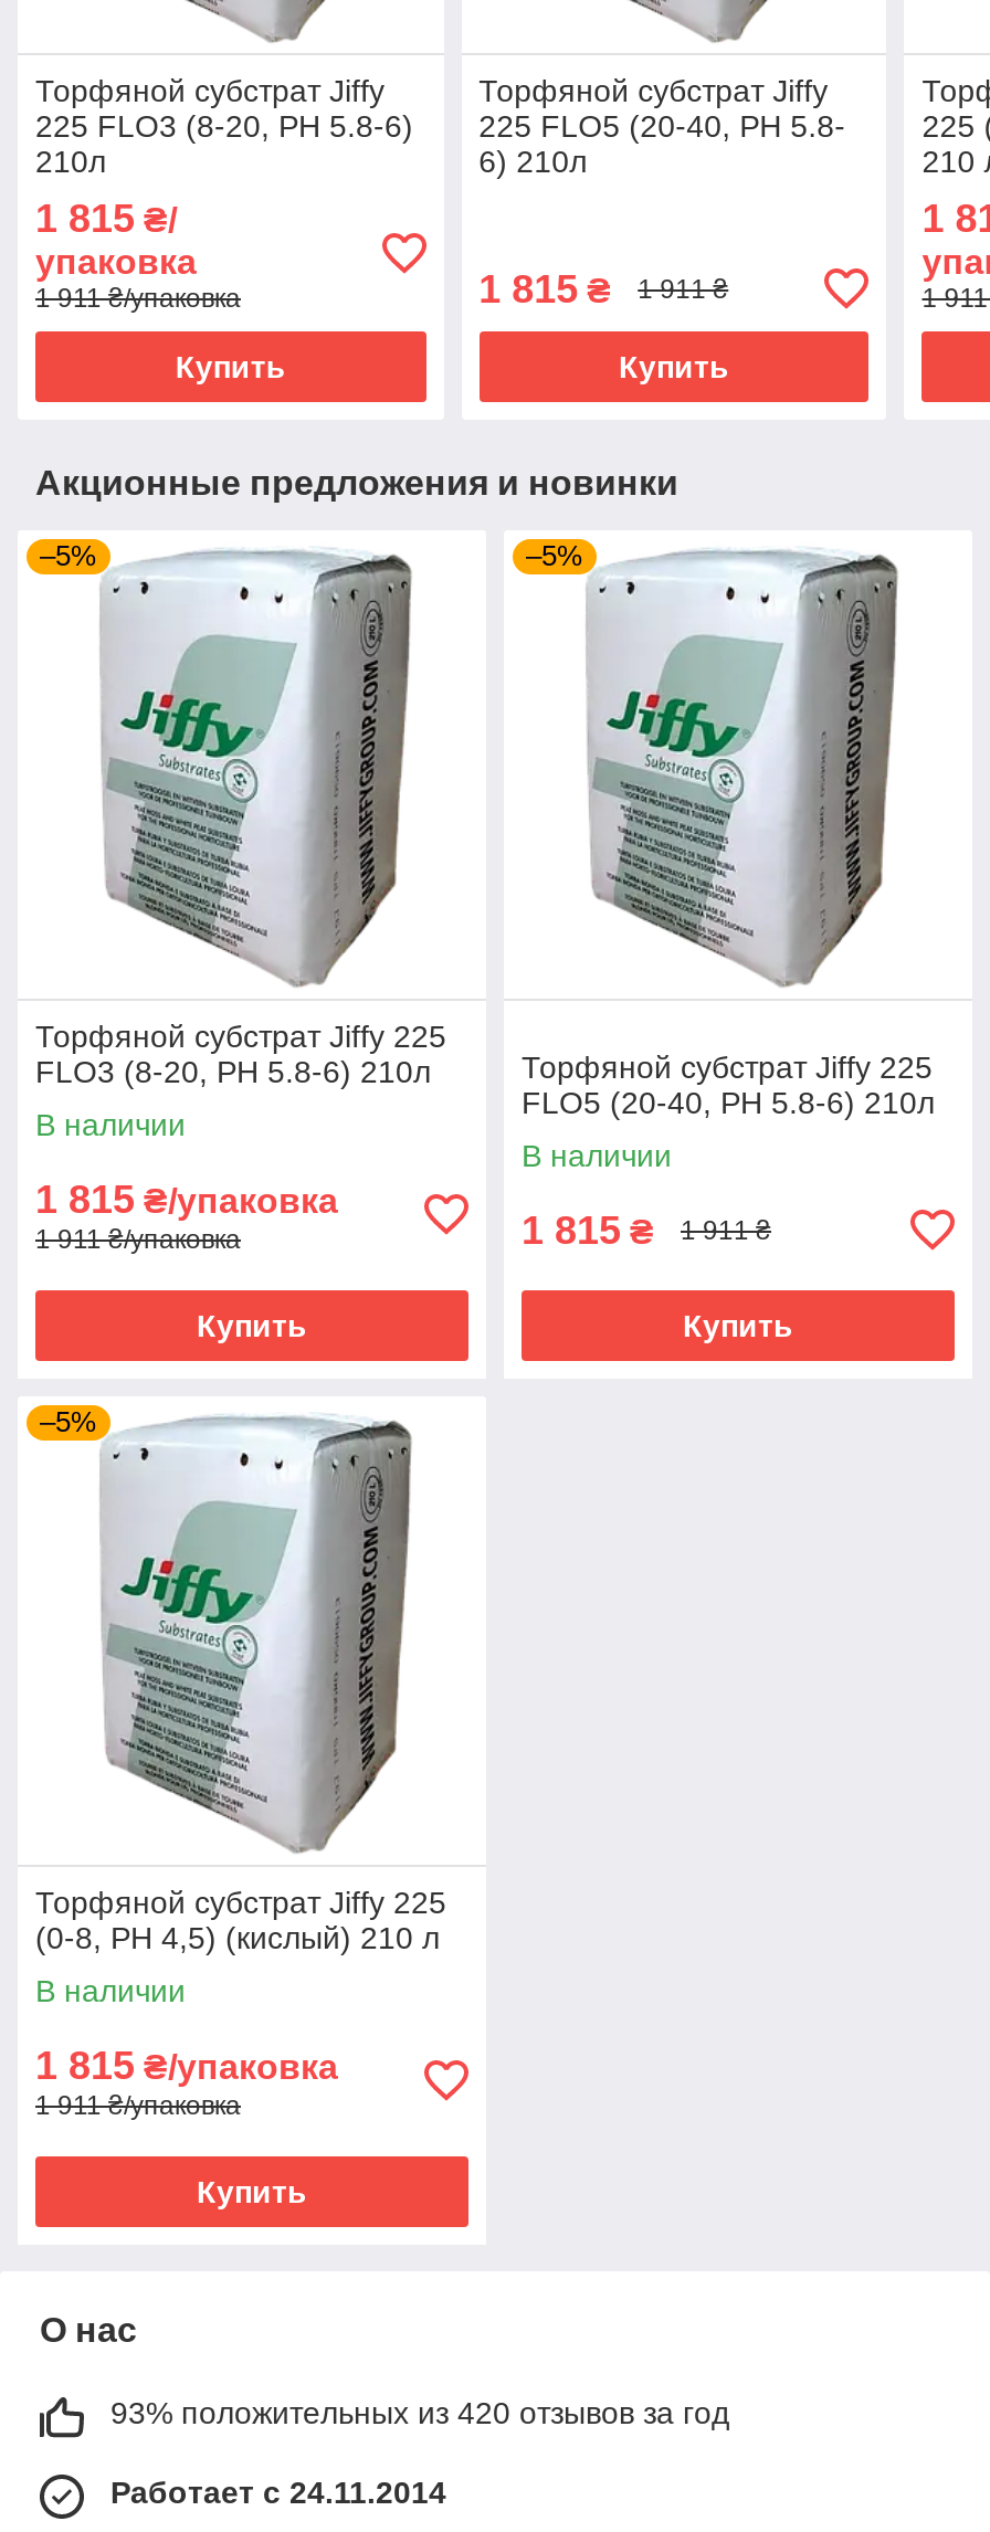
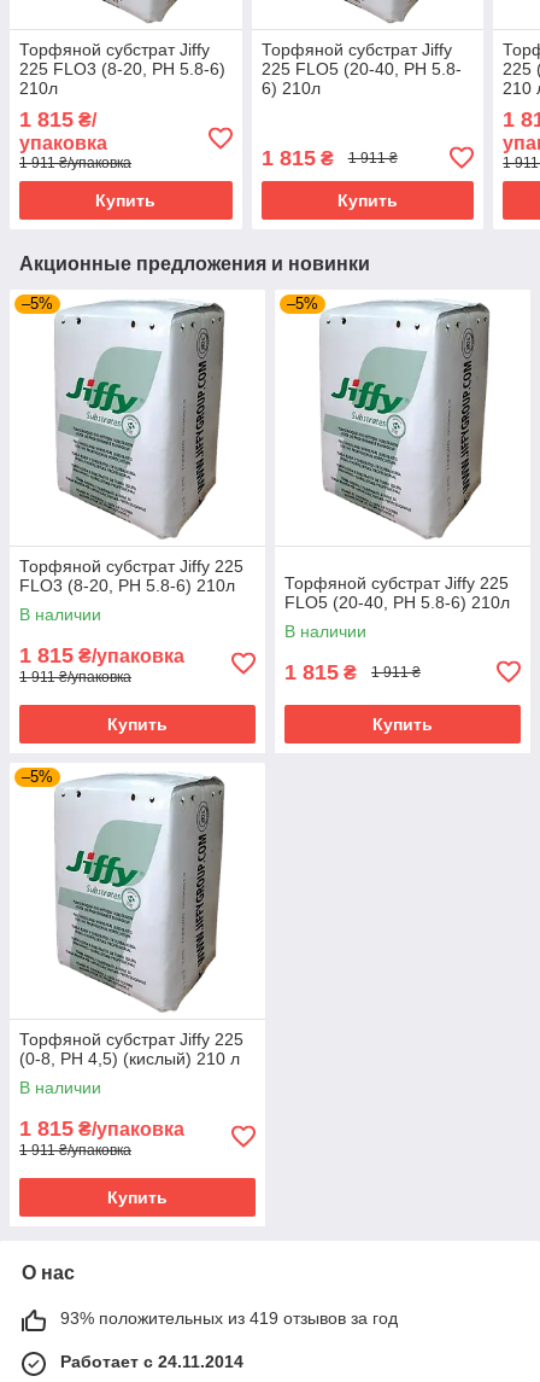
- 93% положительных из 420 отзывов за год
+ 93% положительных из 419 отзывов за год
